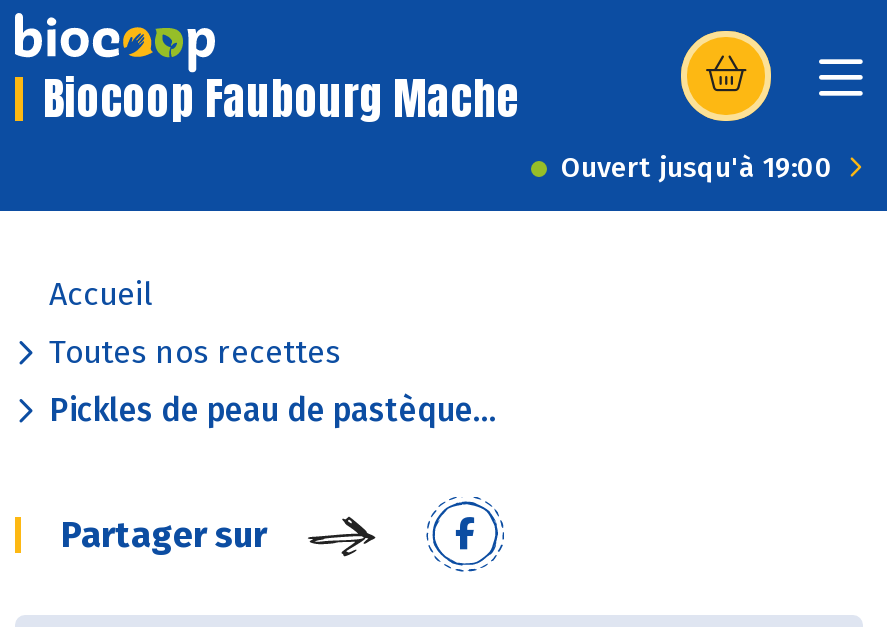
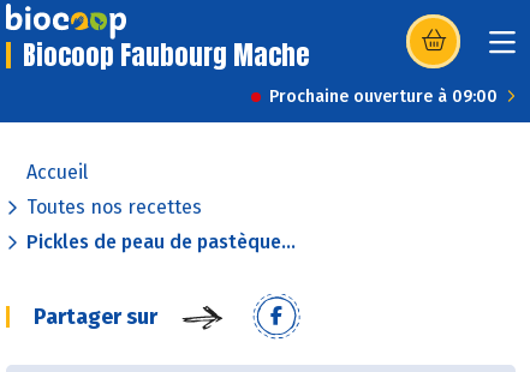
- Ouvert jusqu'à 19:00
+ Prochaine ouverture à 09:00
